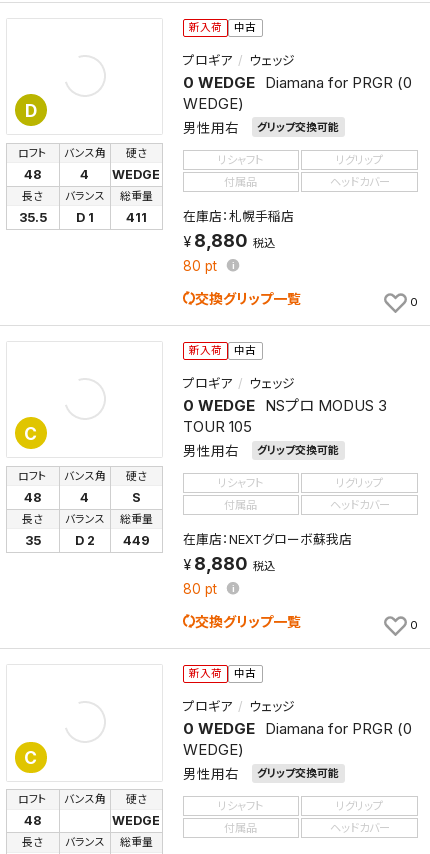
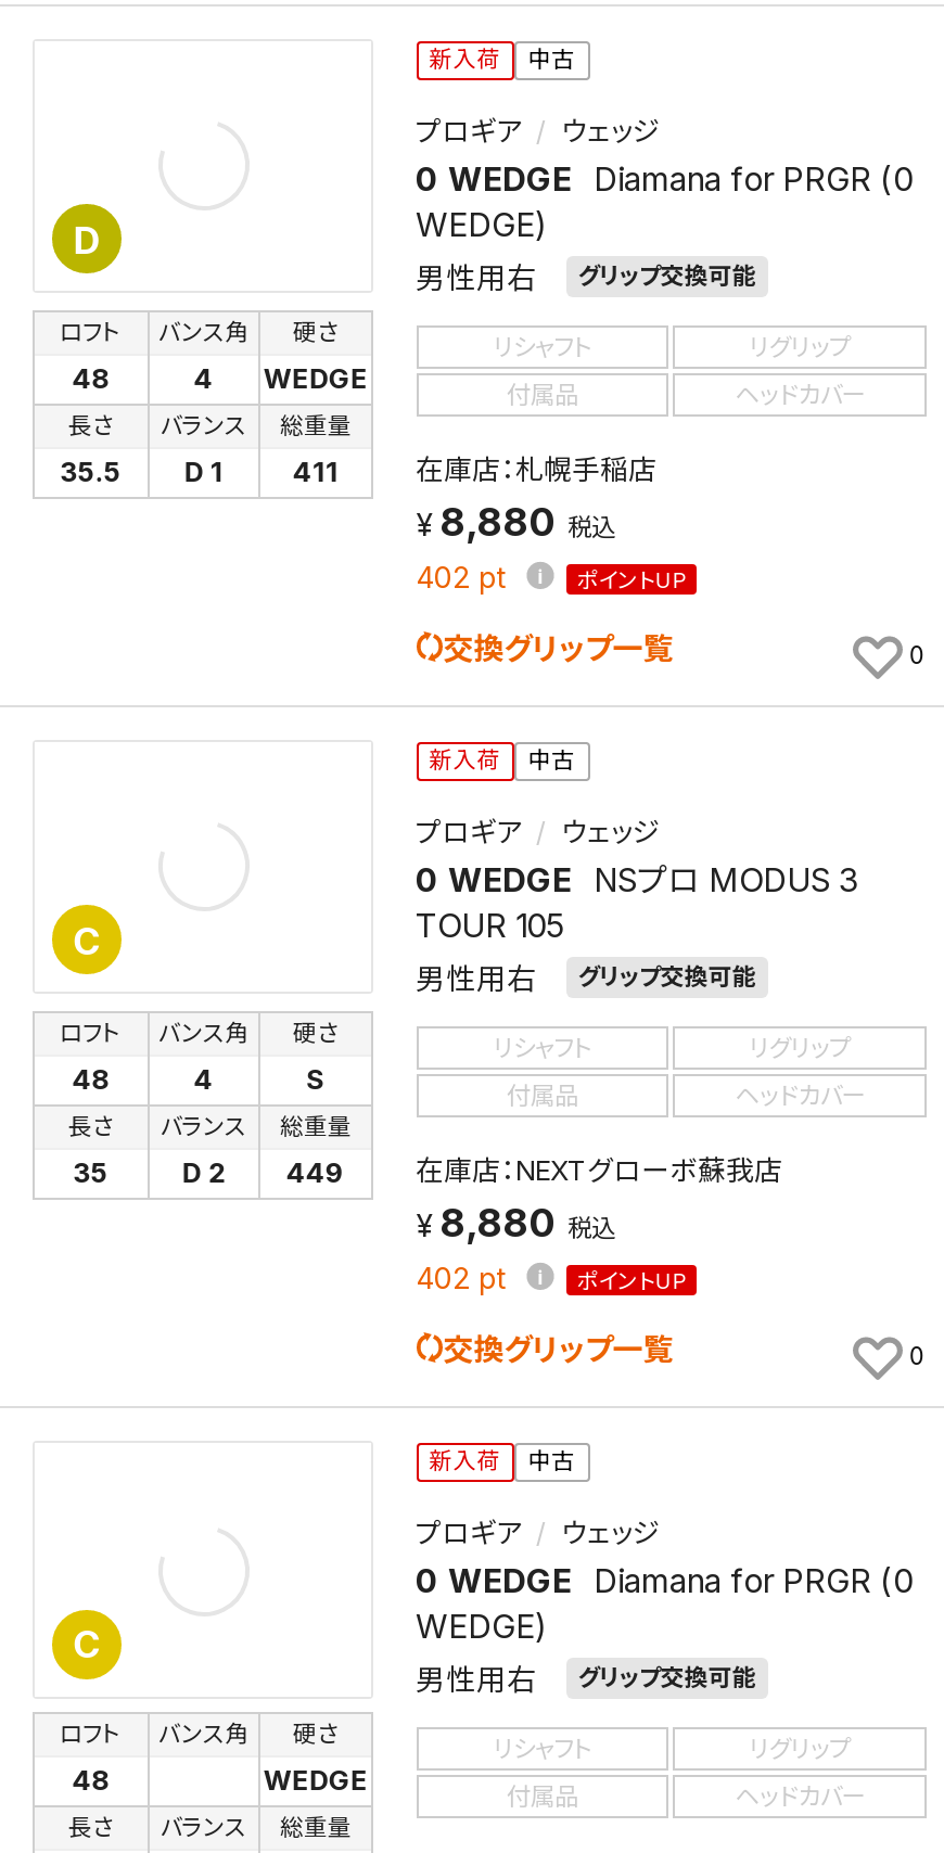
- 80 pt
+ 402 pt
+ ポイントUP

- 80 pt
+ 402 pt
+ ポイントUP
